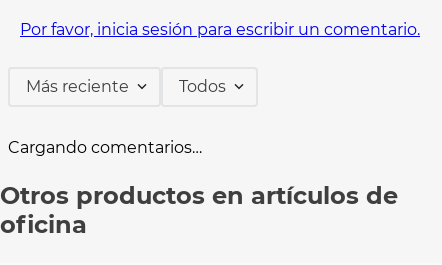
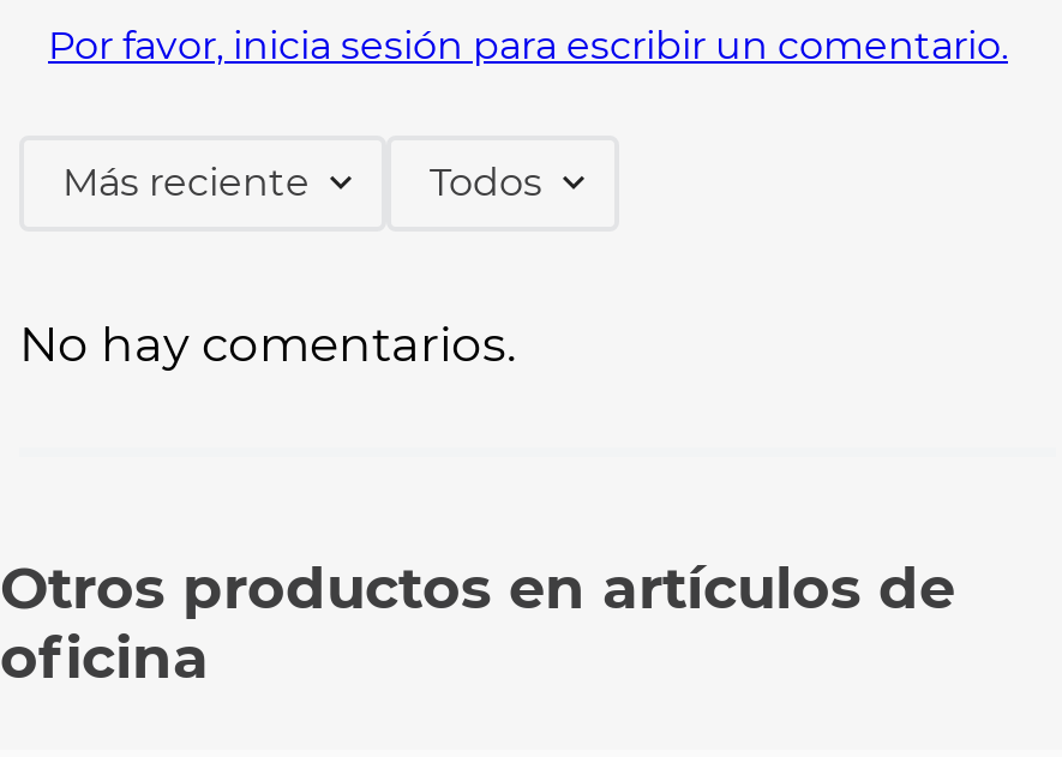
- Cargando comentarios…
+ No hay comentarios.
